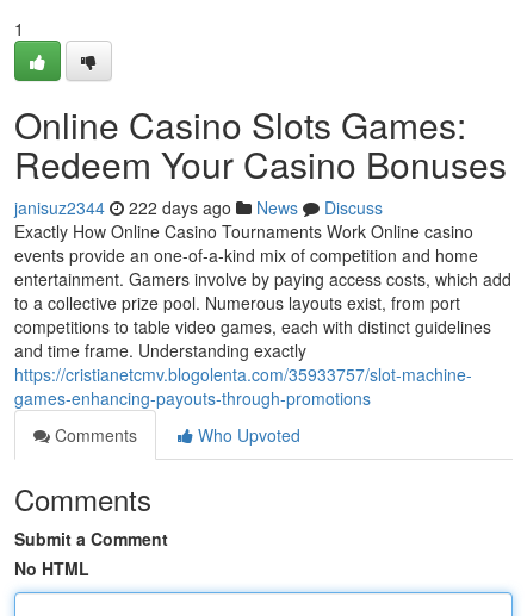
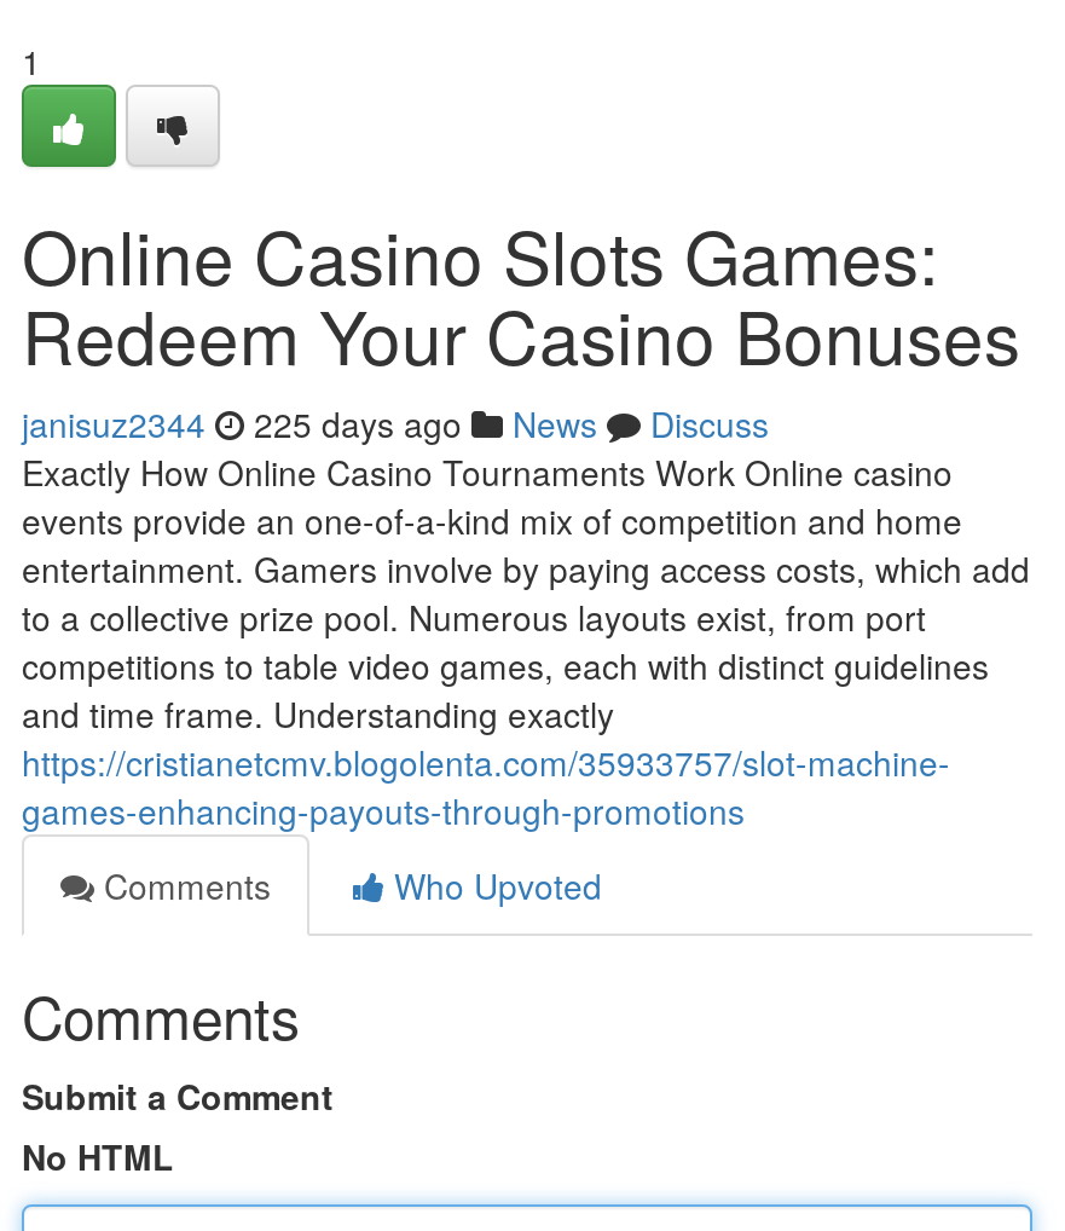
- janisuz2344 222 days ago News Discuss
+ janisuz2344 225 days ago News Discuss
